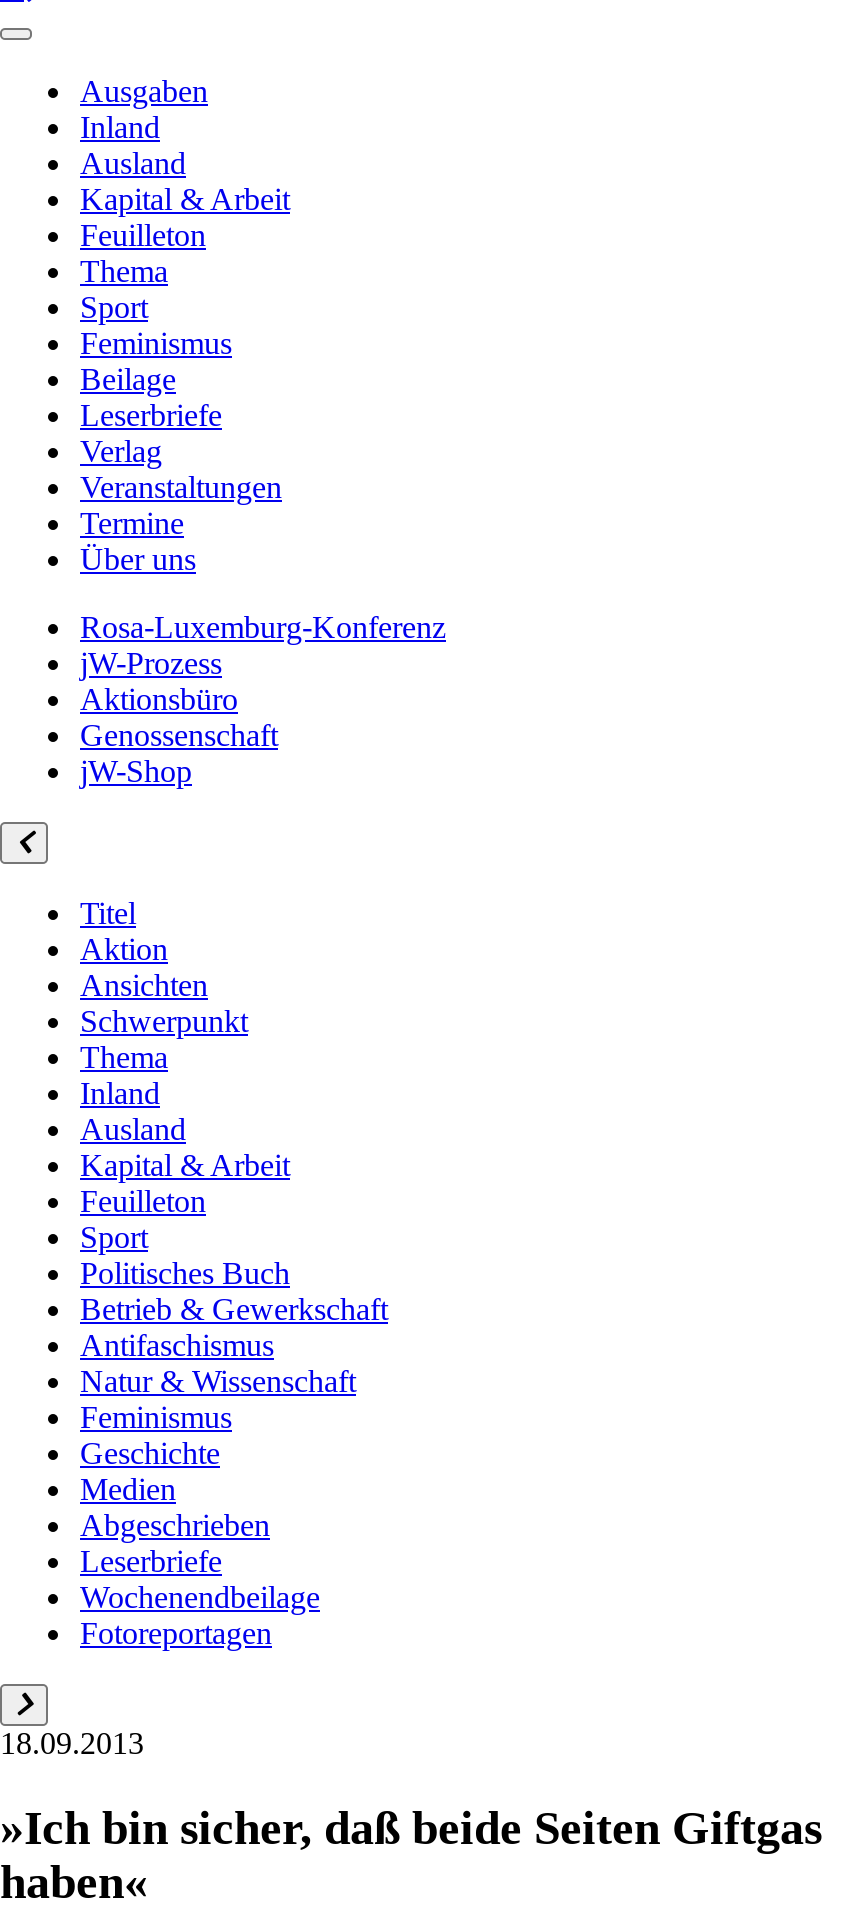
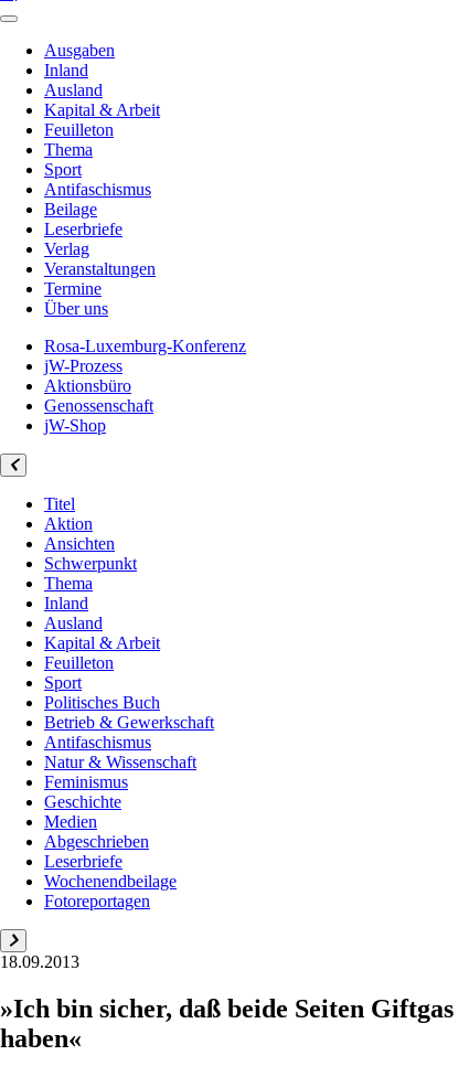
- Feminismus
+ Antifaschismus
